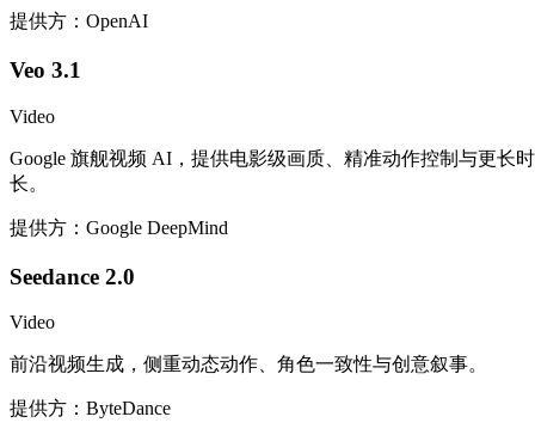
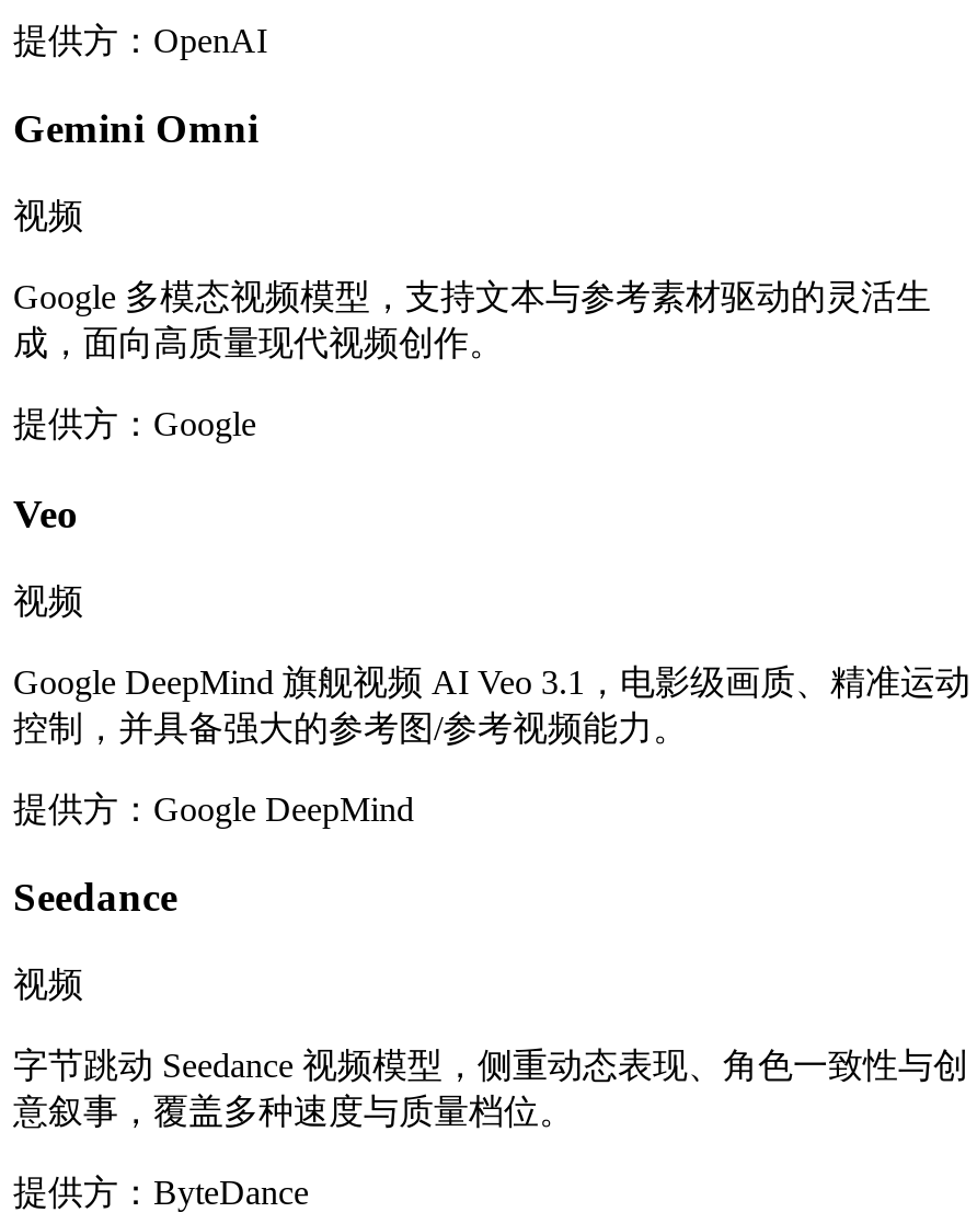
- Veo 3.1
- Video
- Google 旗舰视频 AI，提供电影级画质、精准动作控制与更长时
- 长。
+ Gemini Omni
+ 视频
+ Google 多模态视频模型，支持文本与参考素材驱动的灵活生
+ 成，面向高质量现代视频创作。
+ 提供方：Google
+ Veo
+ 视频
+ Google DeepMind 旗舰视频 AI Veo 3.1，电影级画质、精准运动
+ 控制，并具备强大的参考图/参考视频能力。

- Seedance 2.0
+ Seedance

- Video
+ 视频

- 前沿视频生成，侧重动态动作、角色一致性与创意叙事。
+ 字节跳动 Seedance 视频模型，侧重动态表现、角色一致性与创
+ 意叙事，覆盖多种速度与质量档位。
